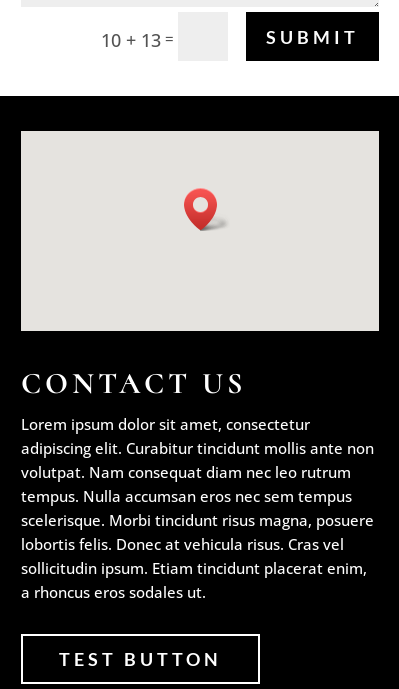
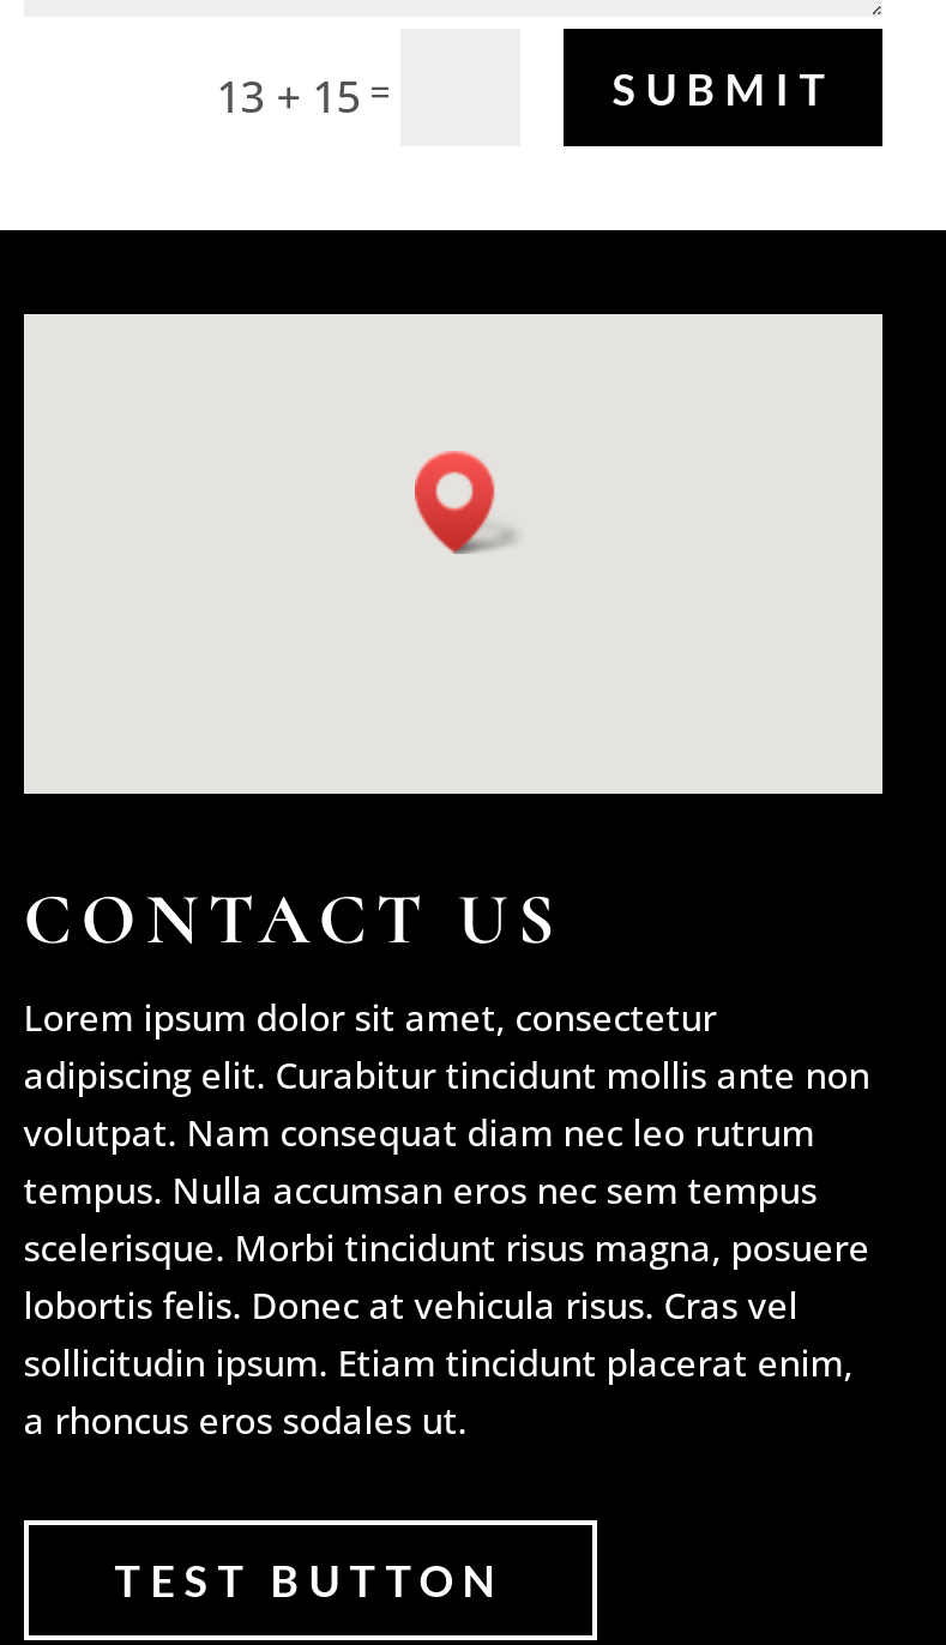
- 10 + 13 =
+ 13 + 15 =
